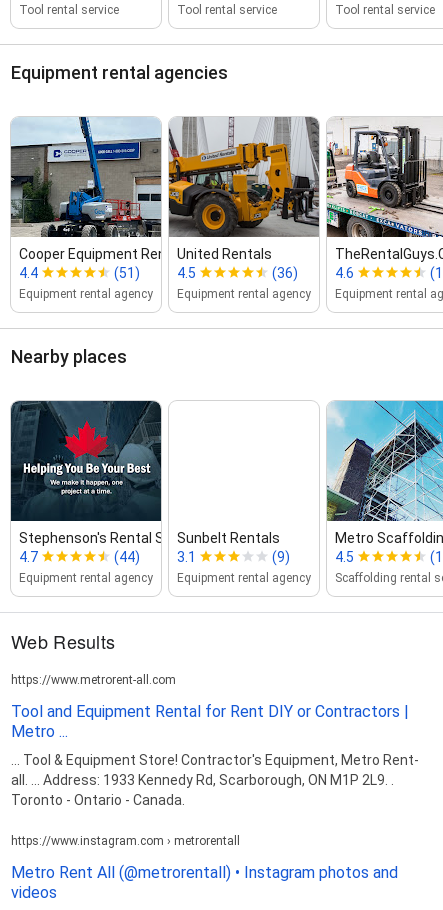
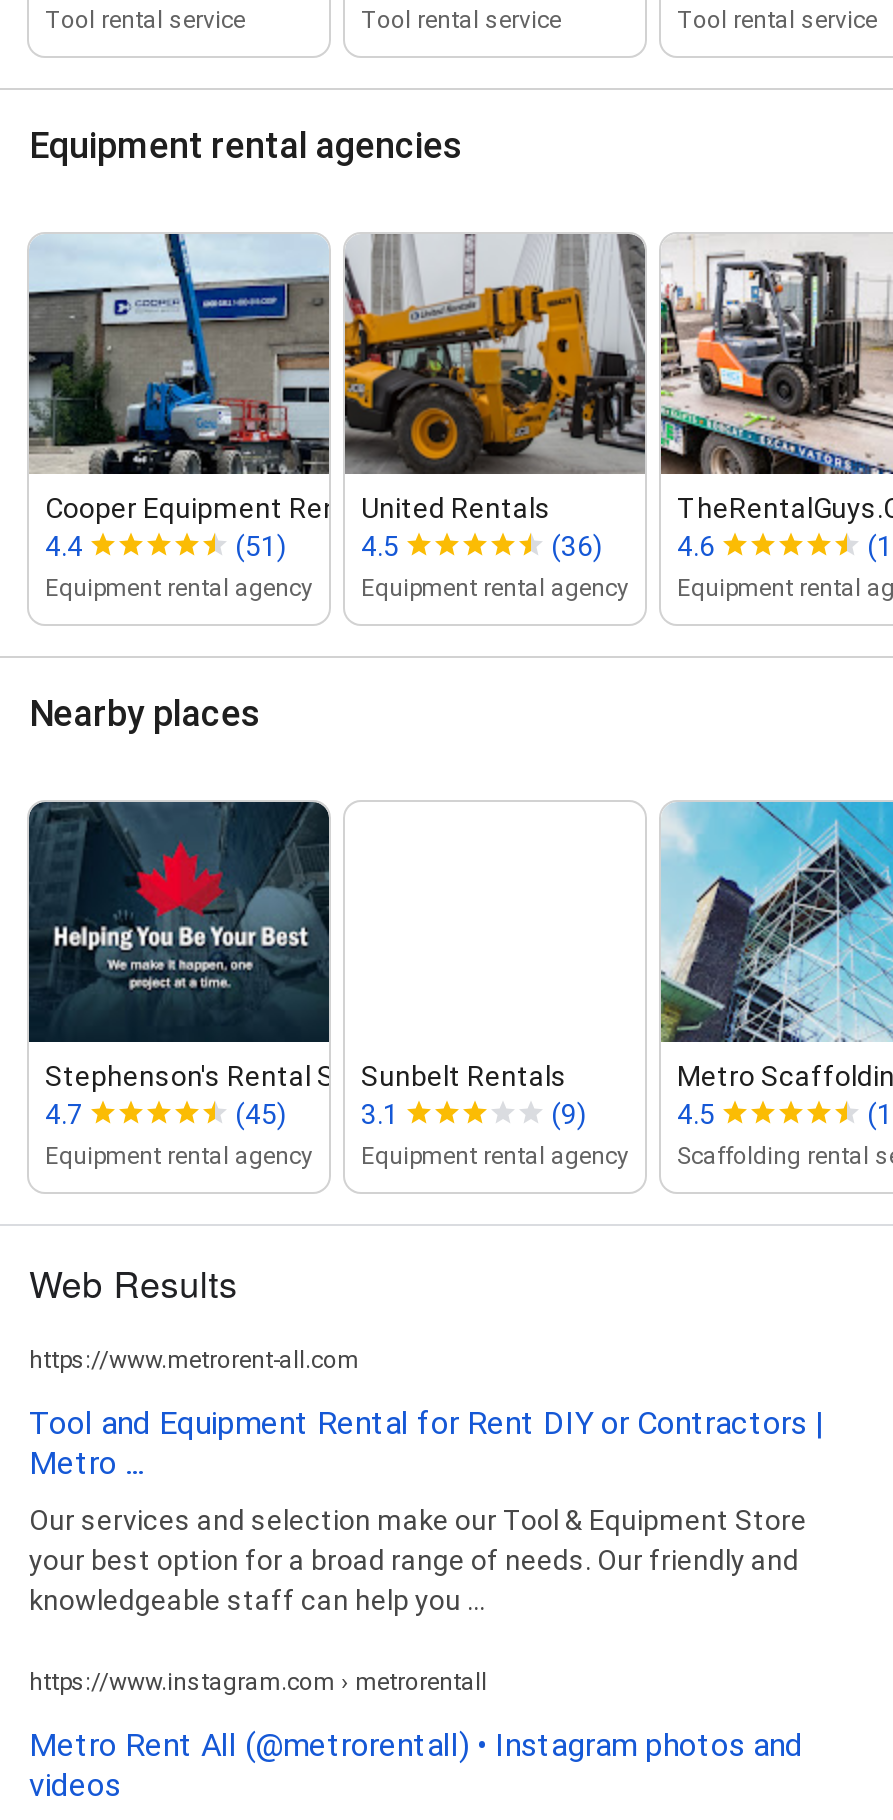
- (44)
+ (45)

- ... Tool & Equipment Store! Contractor's Equipment, Metro Rent-
- all. ... Address: 1933 Kennedy Rd, Scarborough, ON M1P 2L9. .
- Toronto - Ontario - Canada.
+ Our services and selection make our Tool & Equipment Store
+ your best option for a broad range of needs. Our friendly and
+ knowledgeable staff can help you ...
